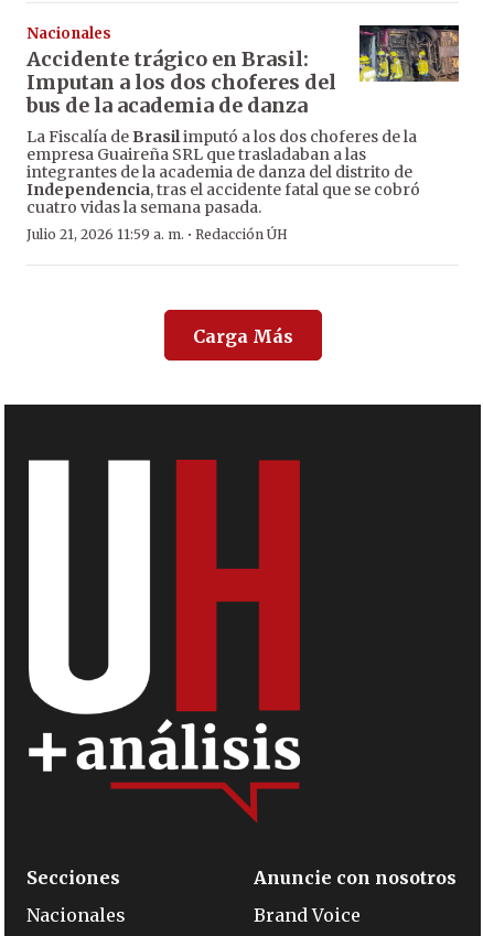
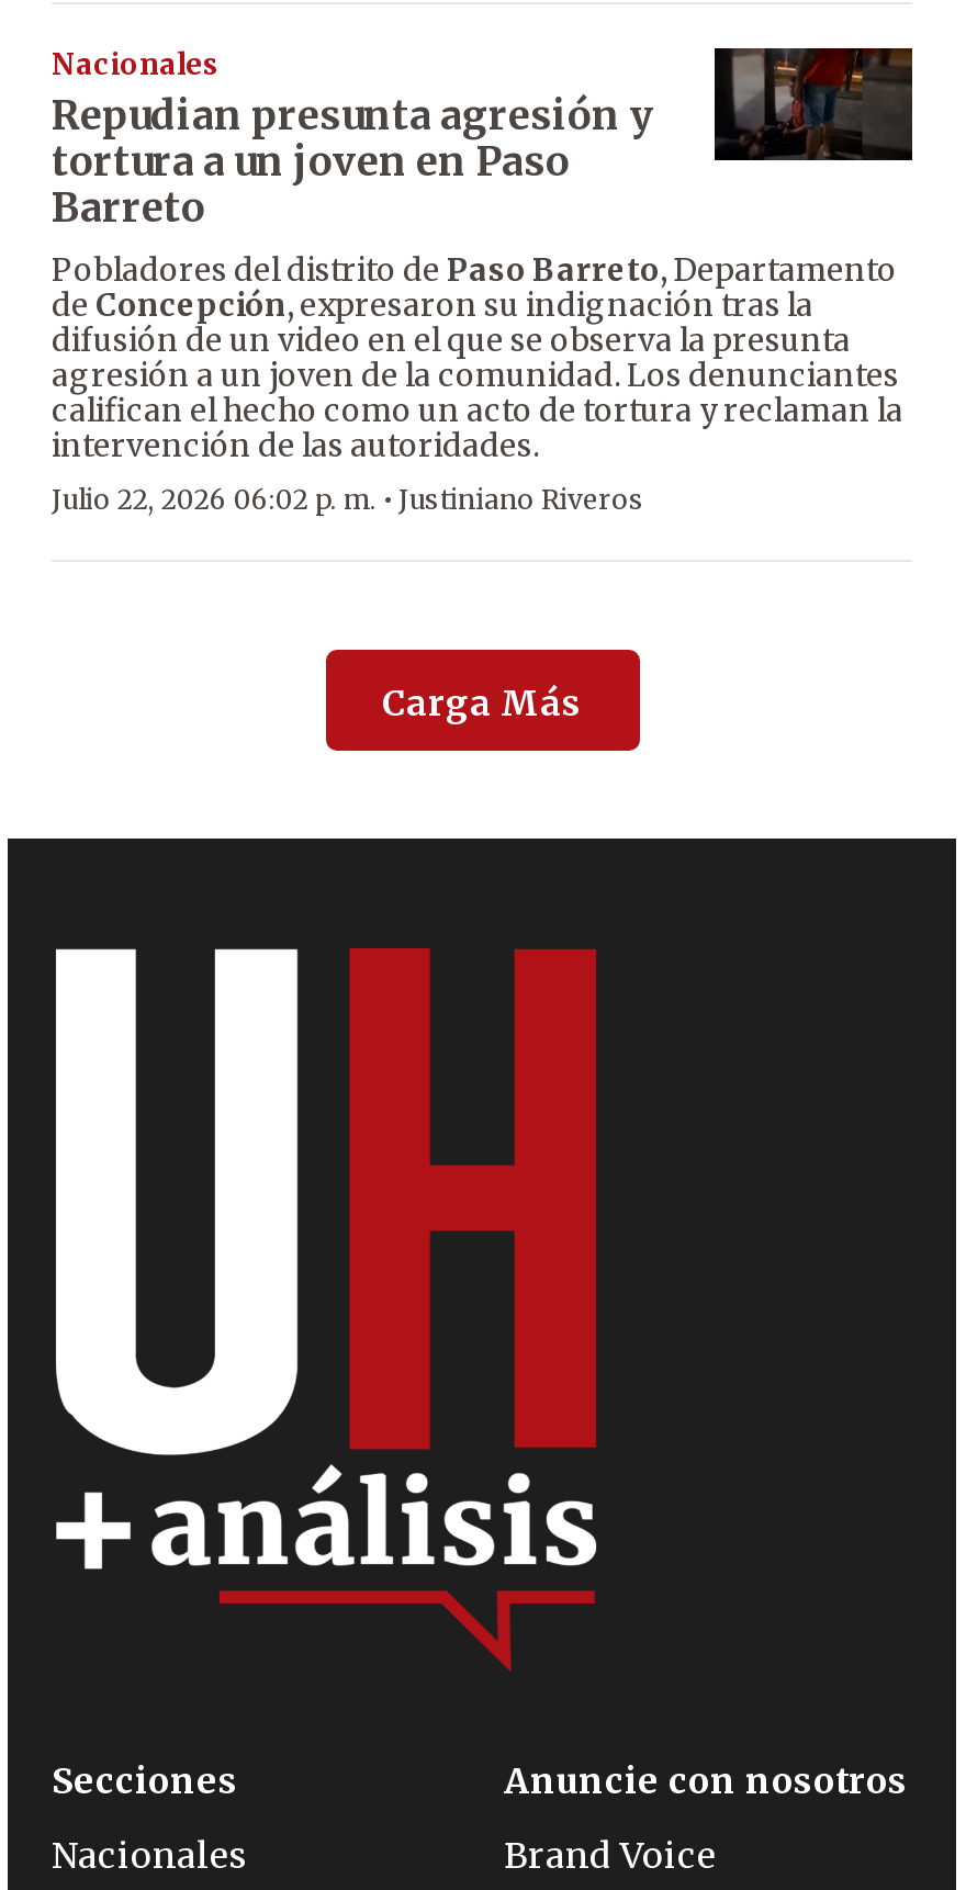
- [image]
- Accidente trágico en Brasil:
- Imputan a los dos choferes del
- bus de la academia de danza
- La Fiscalía de Brasilimputó a los dos choferes de la
- empresa Guaireña SRL que trasladaban a las
- integrantes de la academia de danza del distrito de
- Independencia, tras el accidente fatal que se cobró
- cuatro vidas la semana pasada.
- Julio 21, 2026 11:59 a. m. · Redacción ÚH
+ [image]
+ Repudian presunta agresión y
+ tortura a un joven en Paso
+ Barreto
+ Pobladores del distrito de Paso Barreto, Departamento
+ de Concepción, expresaron su indignación tras la
+ difusión de un video en el que se observa la presunta
+ agresión a un joven de la comunidad. Los denunciantes
+ califican el hecho como un acto de tortura y reclaman la
+ intervención de las autoridades.
+ Julio 22, 2026 06:02 p. m. ·Justiniano Riveros
